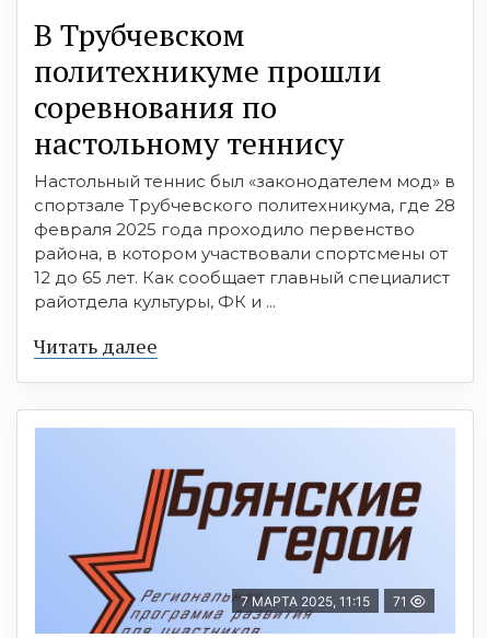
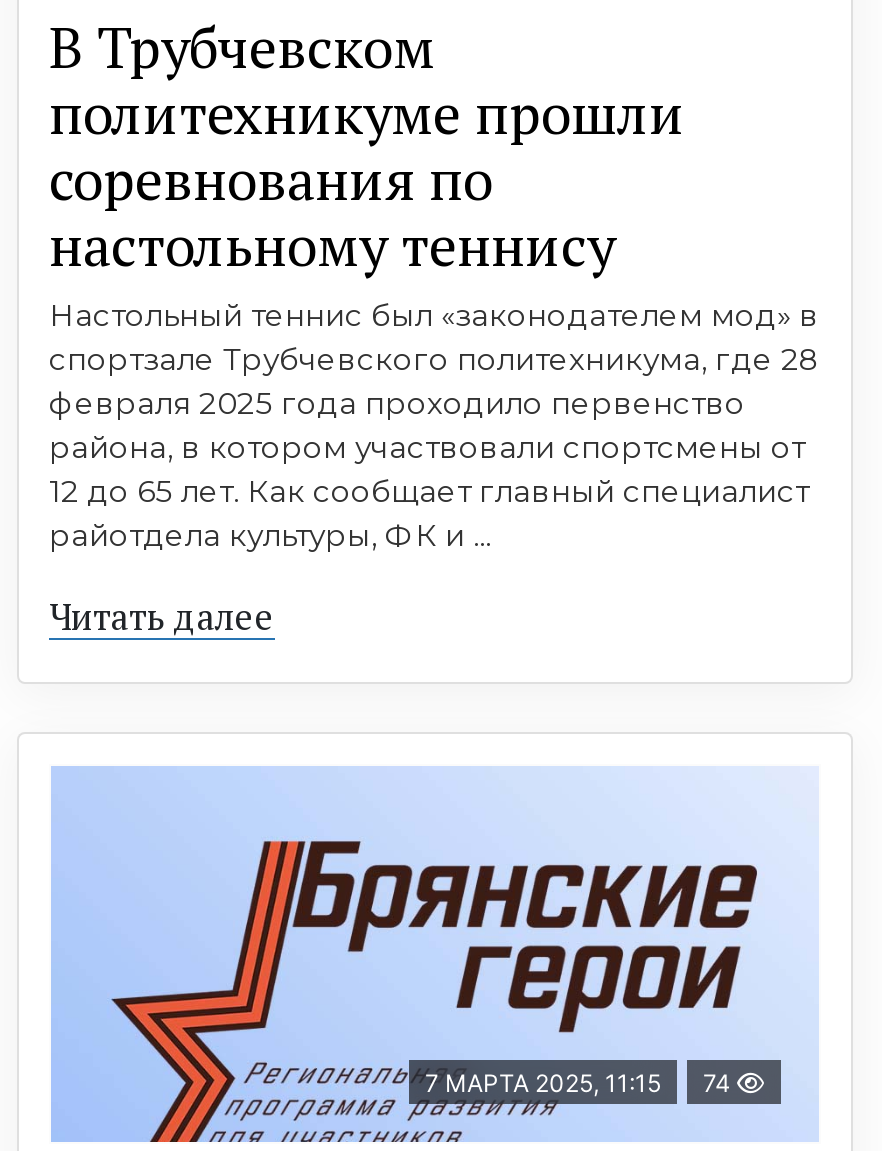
- 7 МАРТА 2025, 11:15 71
+ 7 МАРТА 2025, 11:15 74
